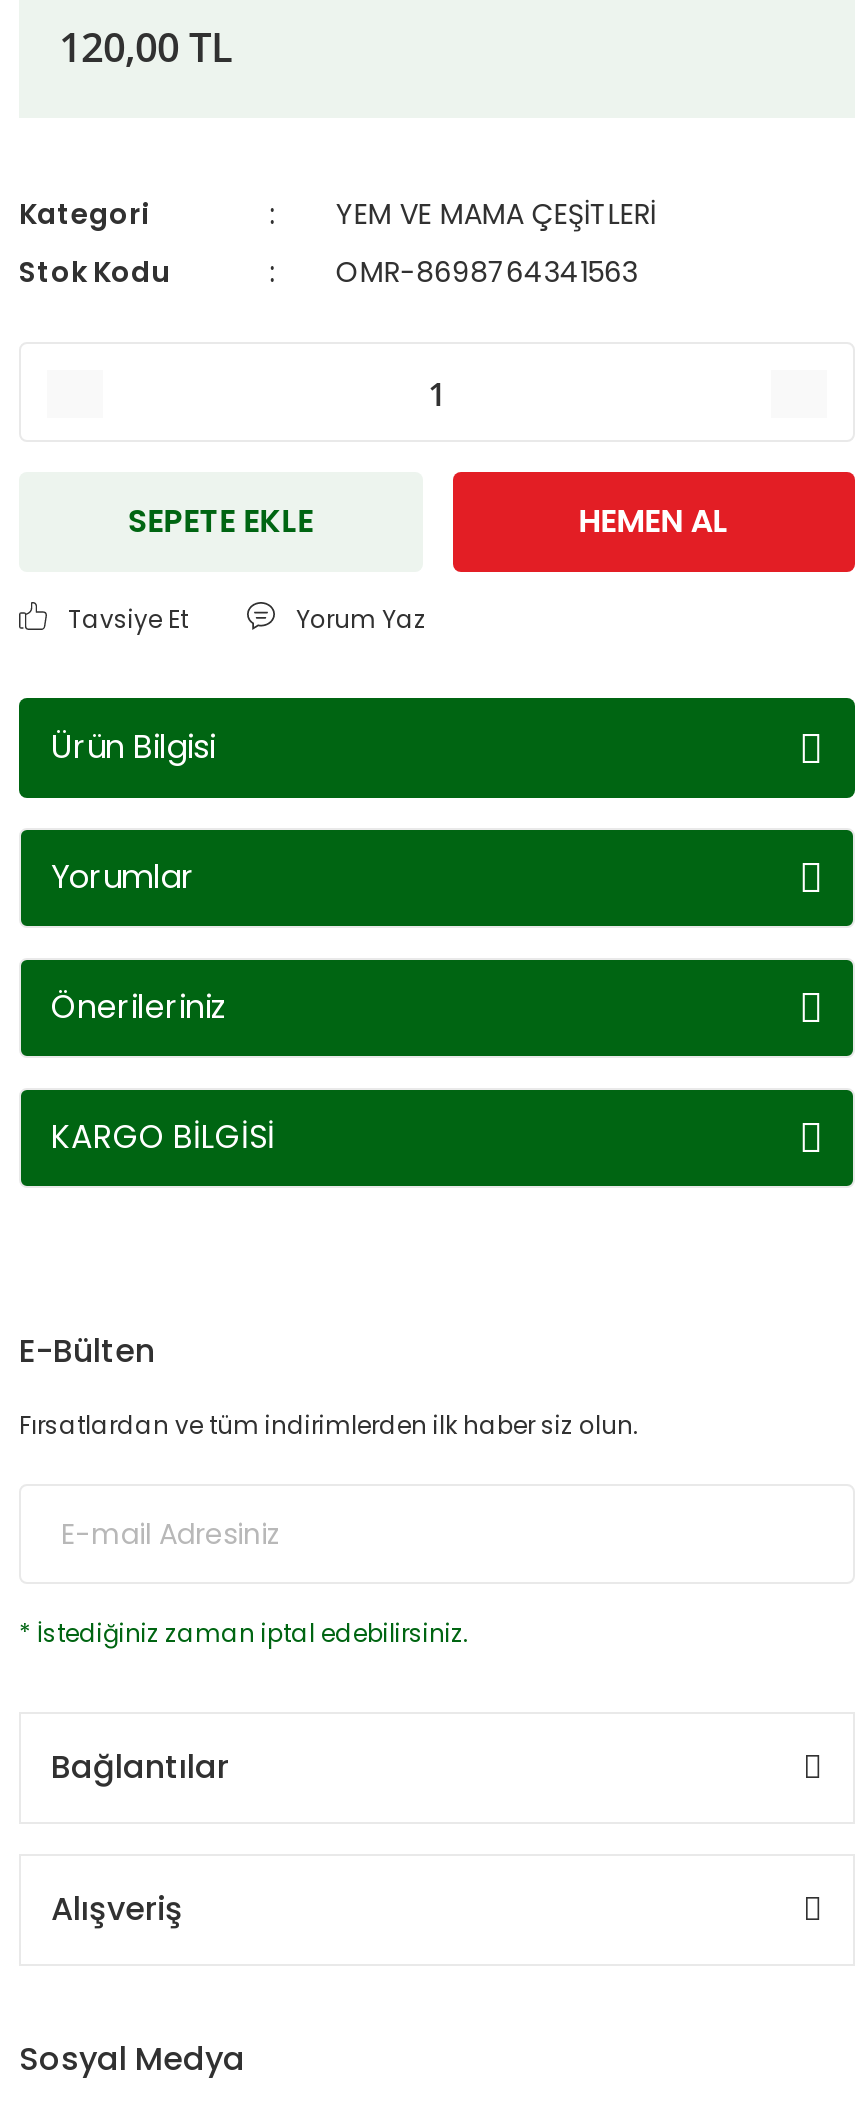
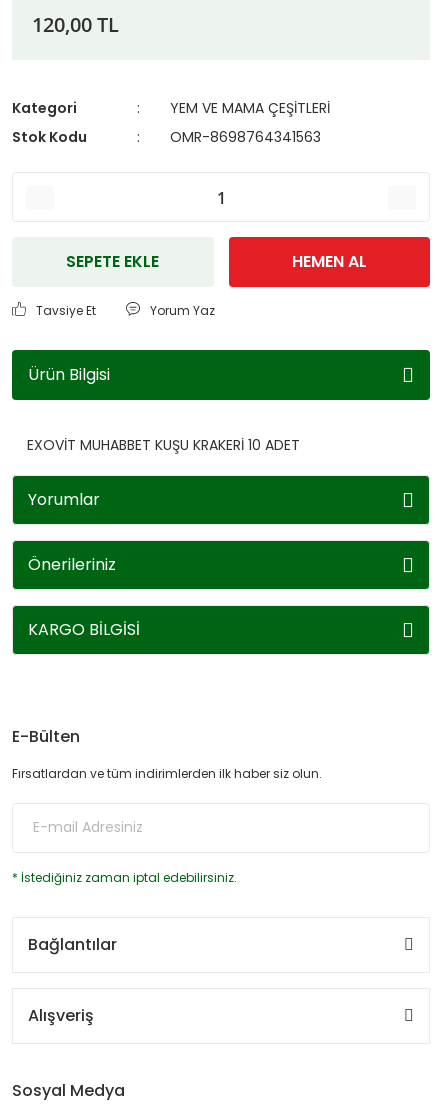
+ EXOVİT MUHABBET KUŞU KRAKERİ 10 ADET
